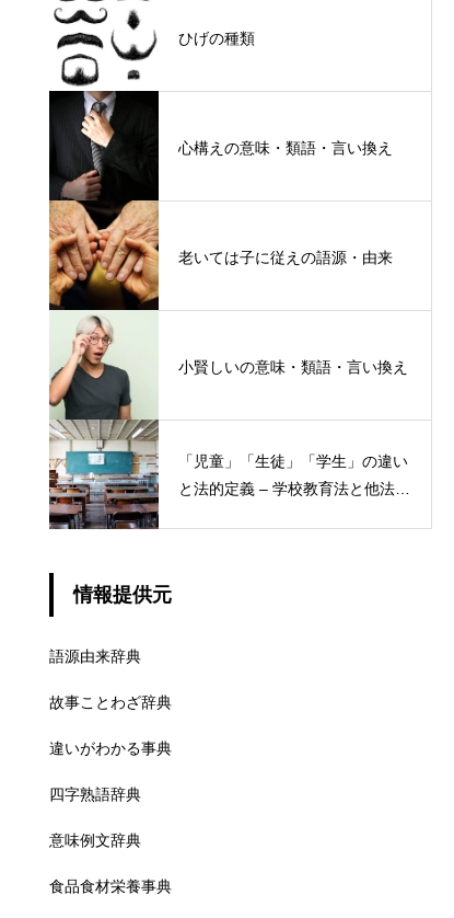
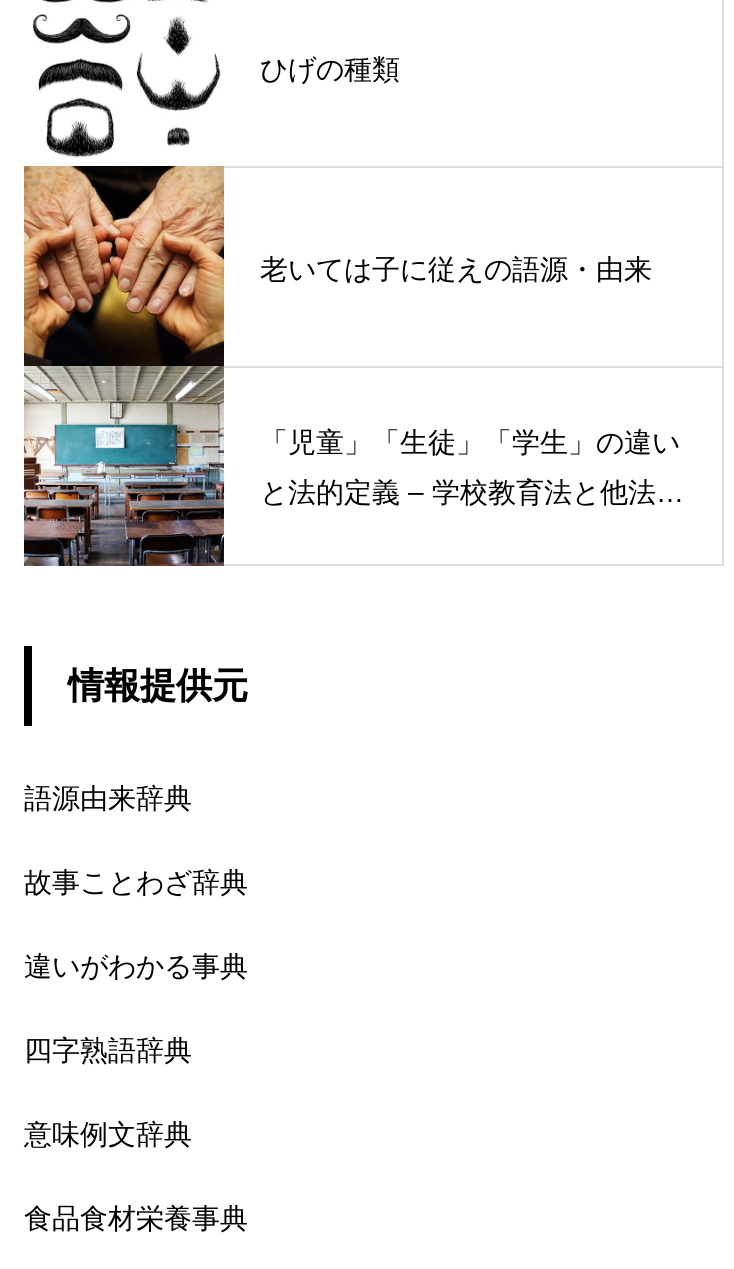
- [image]
- 心構えの意味・類語・言い換え

- [image]
- 小賢しいの意味・類語・言い換え
